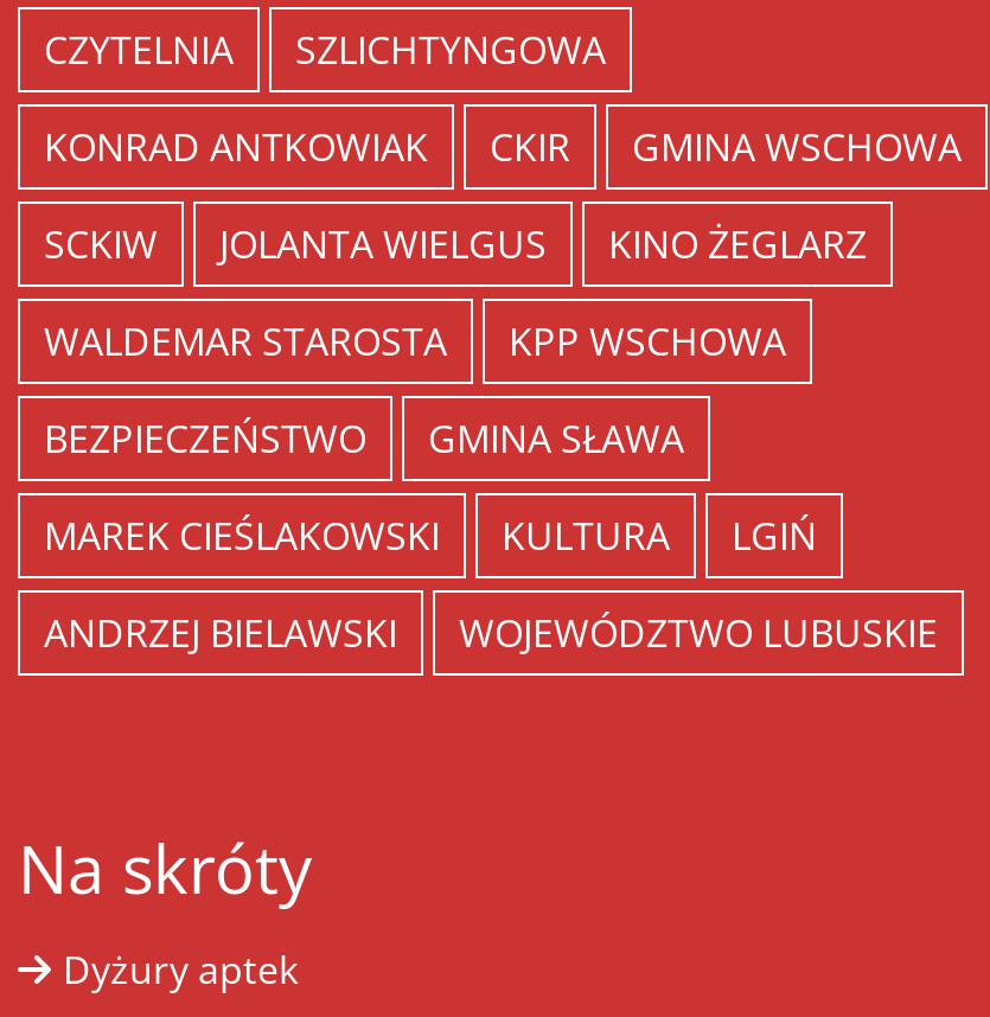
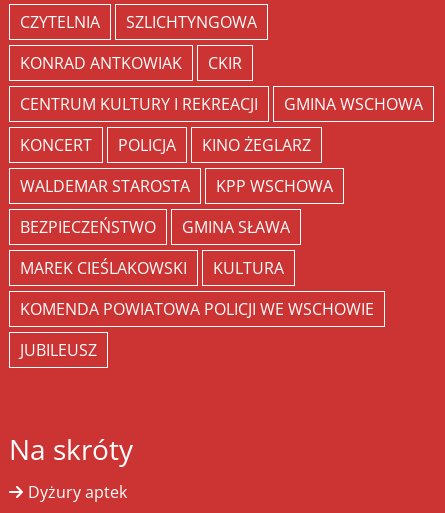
+ CENTRUM KULTURY I REKREACJI

- SCKIW
- JOLANTA WIELGUS
+ KONCERT
+ POLICJA

- LGIŃ
+ KOMENDA POWIATOWA POLICJI WE WSCHOWIE

- ANDRZEJ BIELAWSKI
- WOJEWÓDZTWO LUBUSKIE
+ JUBILEUSZ
